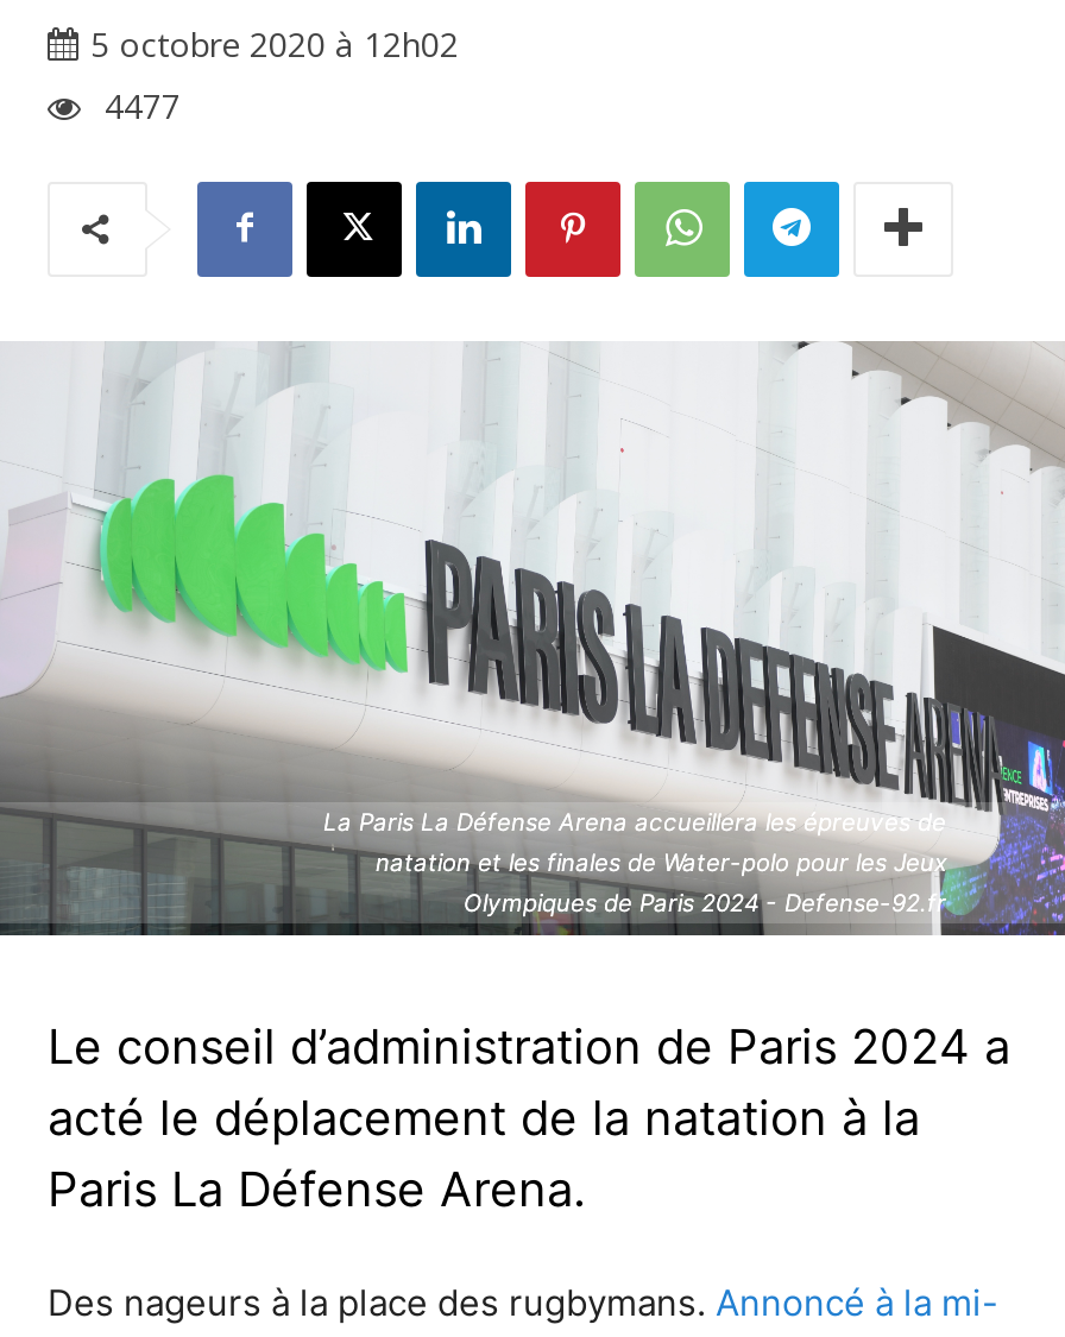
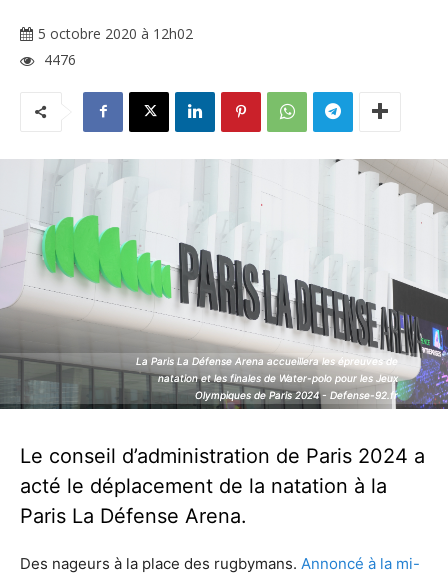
- 4477
+ 4476
